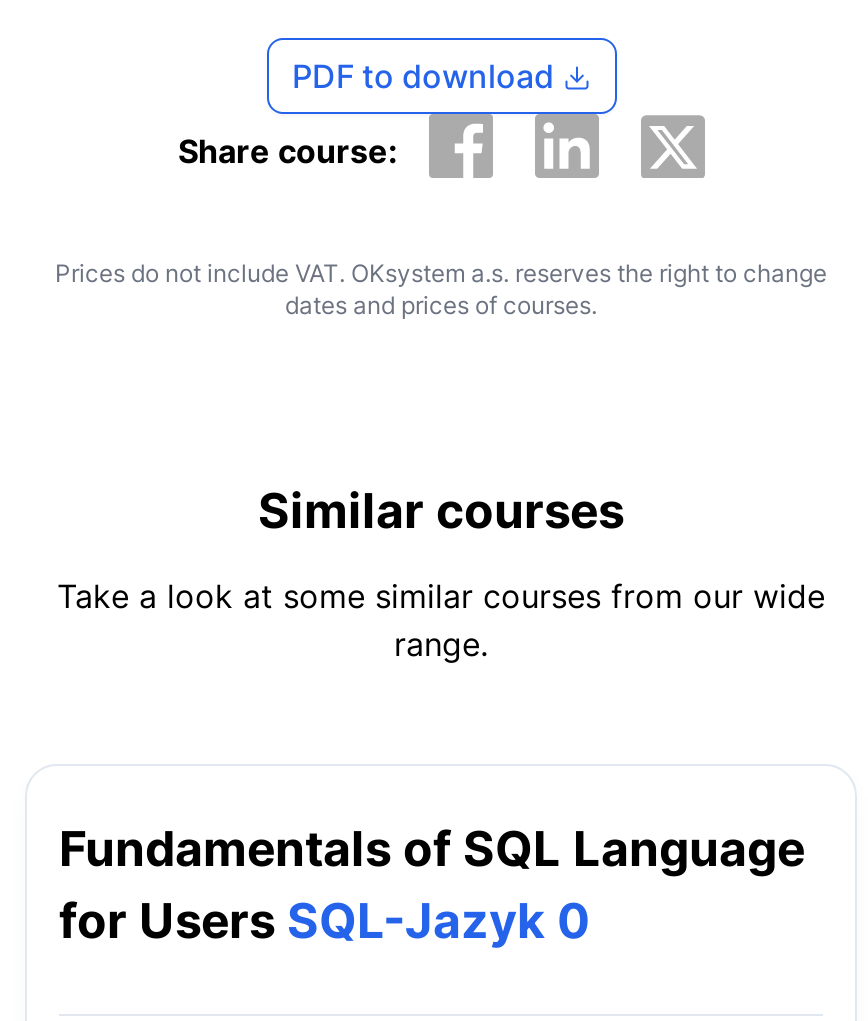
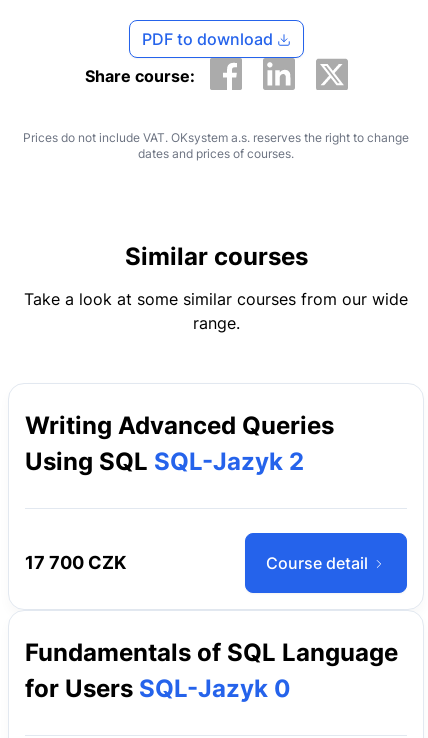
+ Writing Advanced Queries
+ Using SQL SQL-Jazyk 2

+ 17 700 CZK
+ Course detail
